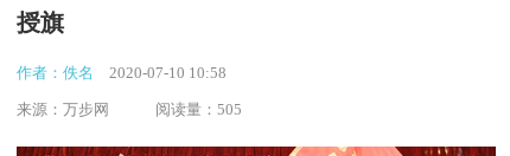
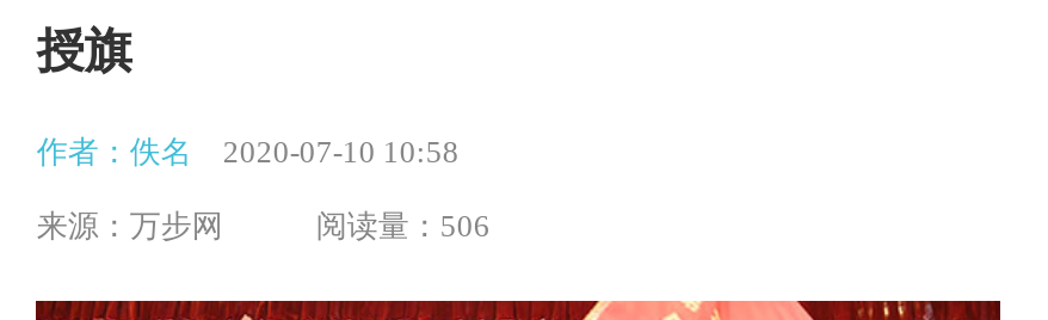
- 阅读量：505
+ 阅读量：506
